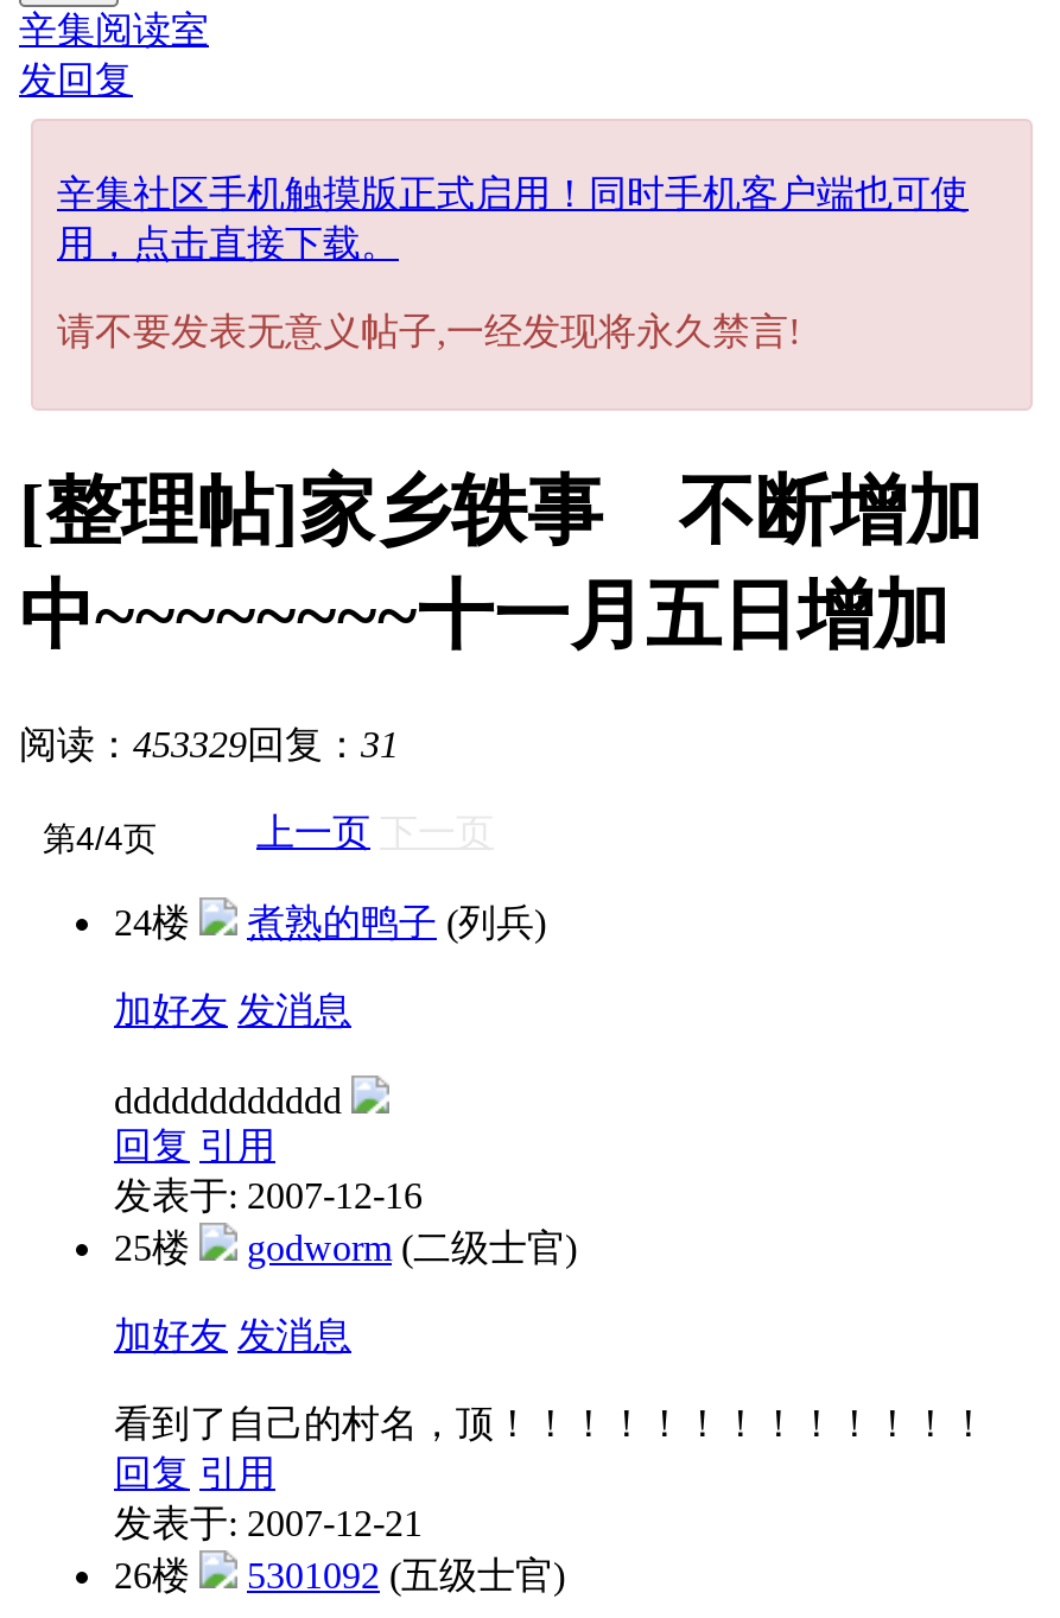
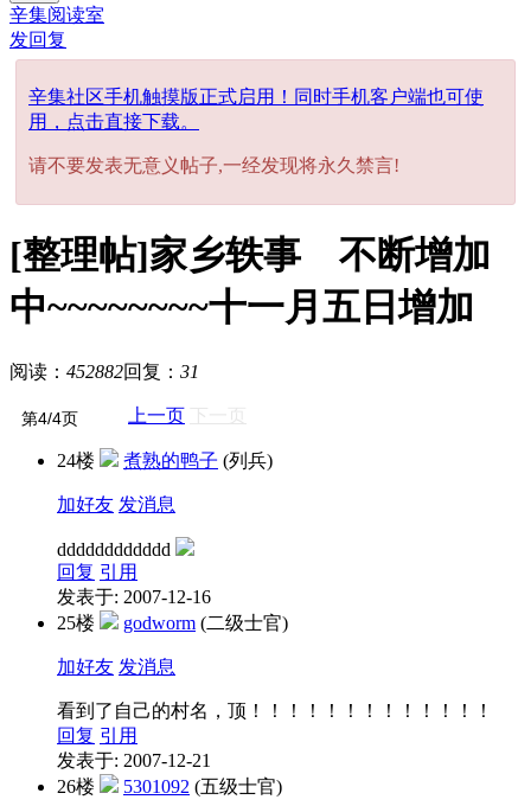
- 阅读：453329回复：31
+ 阅读：452882回复：31
